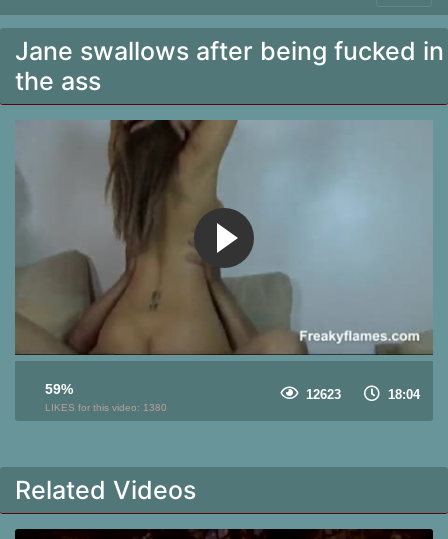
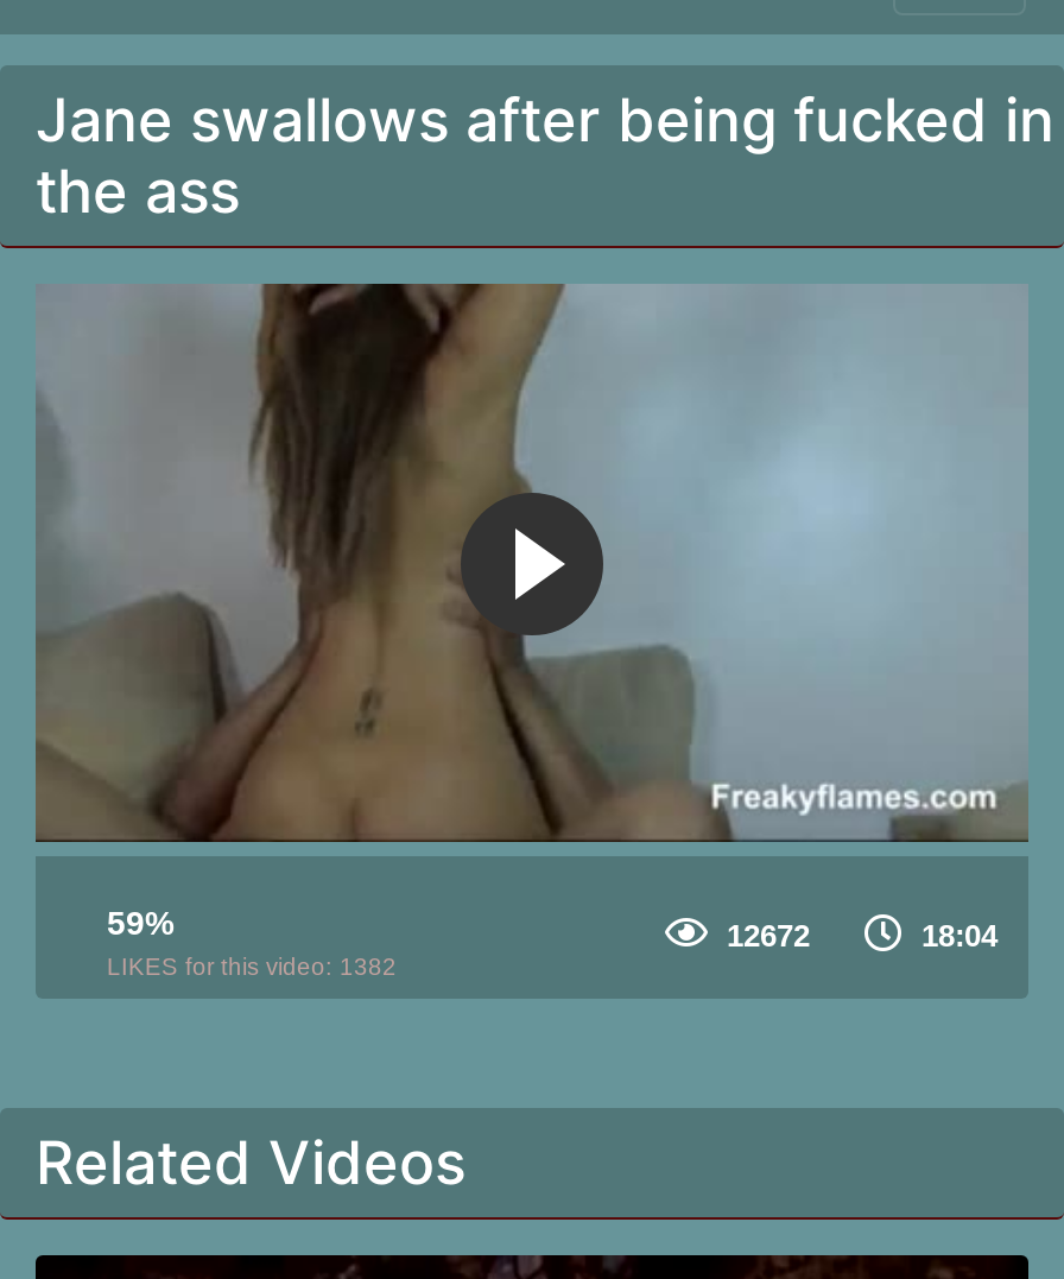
- 12623
+ 12672

- LIKES for this video: 1380
+ LIKES for this video: 1382
